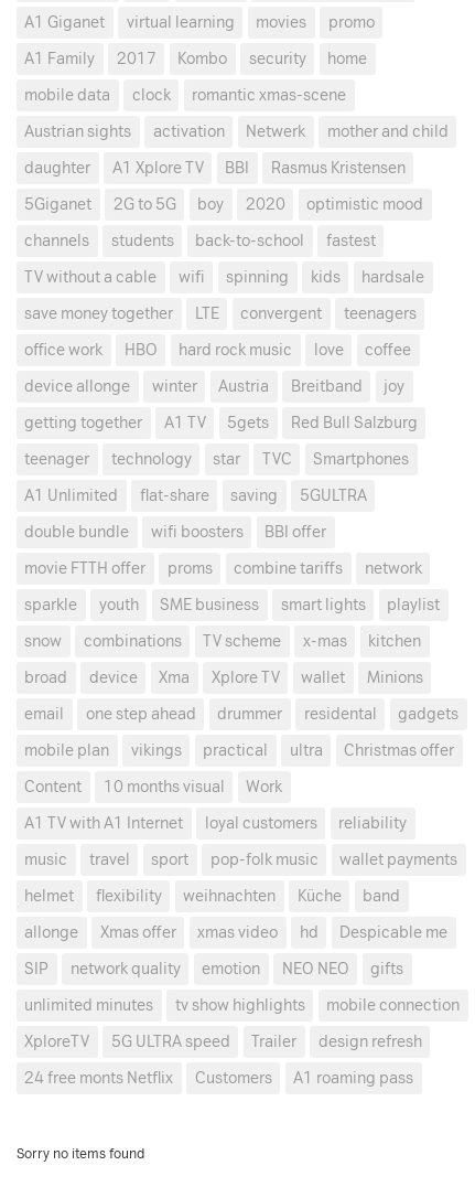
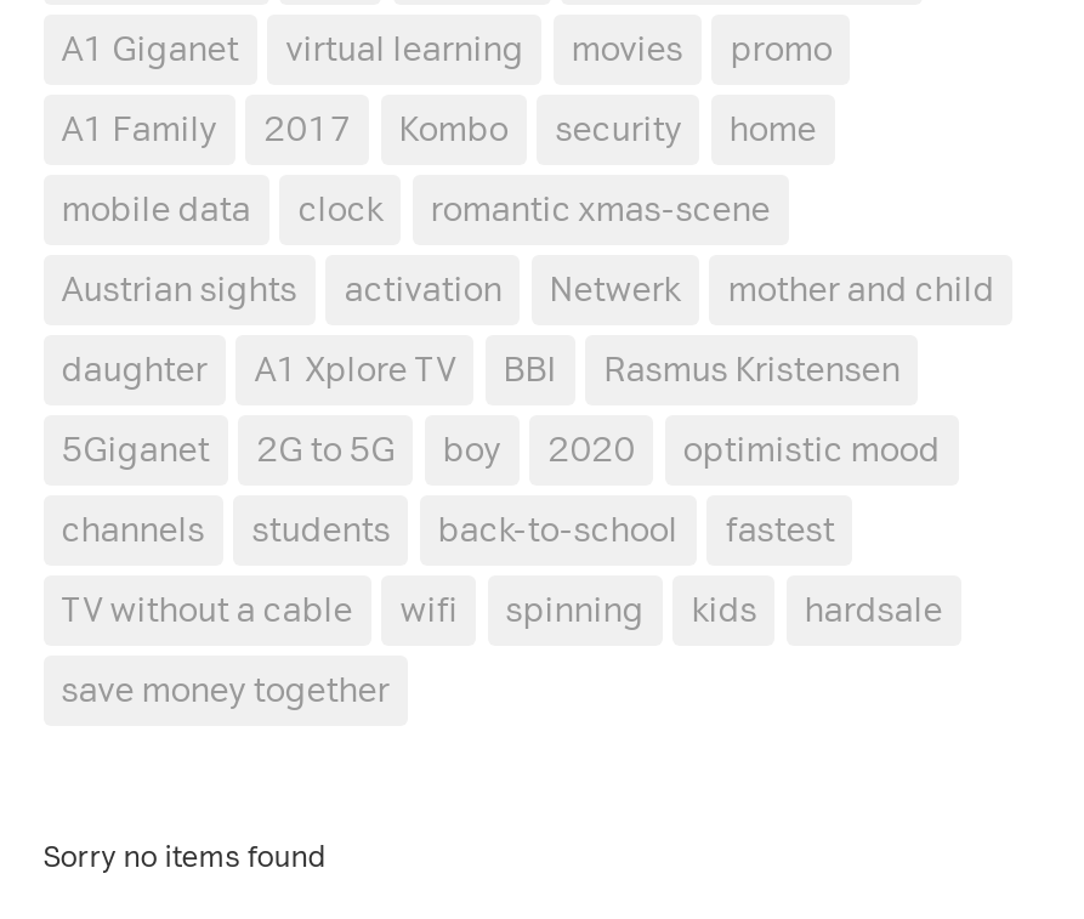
- LTE
- convergent
- teenagers
- office work
- HBO
- hard rock music
- love
- coffee
- device allonge
- winter
- Austria
- Breitband
- joy
- getting together
- A1 TV
- 5gets
- Red Bull Salzburg
- teenager
- technology
- star
- TVC
- Smartphones
- A1 Unlimited
- flat-share
- saving
- 5GULTRA
- double bundle
- wifi boosters
- BBI offer
- movie FTTH offer
- proms
- combine tariffs
- network
- sparkle
- youth
- SME business
- smart lights
- playlist
- snow
- combinations
- TV scheme
- x-mas
- kitchen
- broad
- device
- Xma
- Xplore TV
- wallet
- Minions
- email
- one step ahead
- drummer
- residental
- gadgets
- mobile plan
- vikings
- practical
- ultra
- Christmas offer
- Content
- 10 months visual
- Work
- A1 TV with A1 Internet
- loyal customers
- reliability
- music
- travel
- sport
- pop-folk music
- wallet payments
- helmet
- flexibility
- weihnachten
- Küche
- band
- allonge
- Xmas offer
- xmas video
- hd
- Despicable me
- SIP
- network quality
- emotion
- NEO NEO
- gifts
- unlimited minutes
- tv show highlights
- mobile connection
- XploreTV
- 5G ULTRA speed
- Trailer
- design refresh
- 24 free monts Netflix
- Customers
- A1 roaming pass
